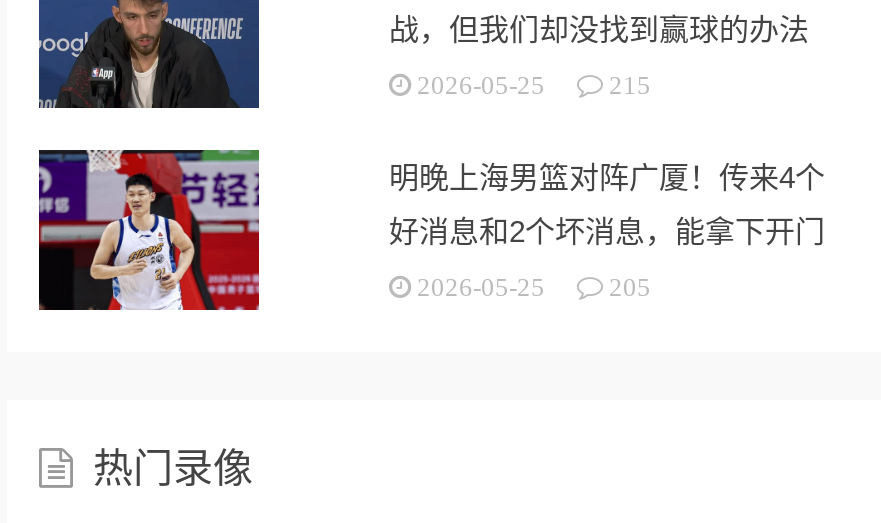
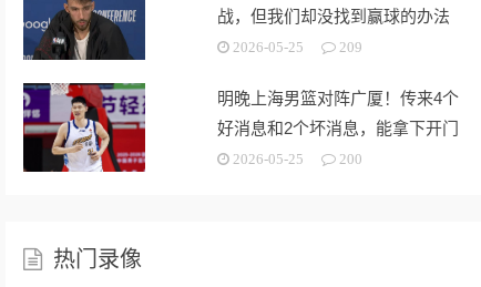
- 215
+ 209

- 205
+ 200
